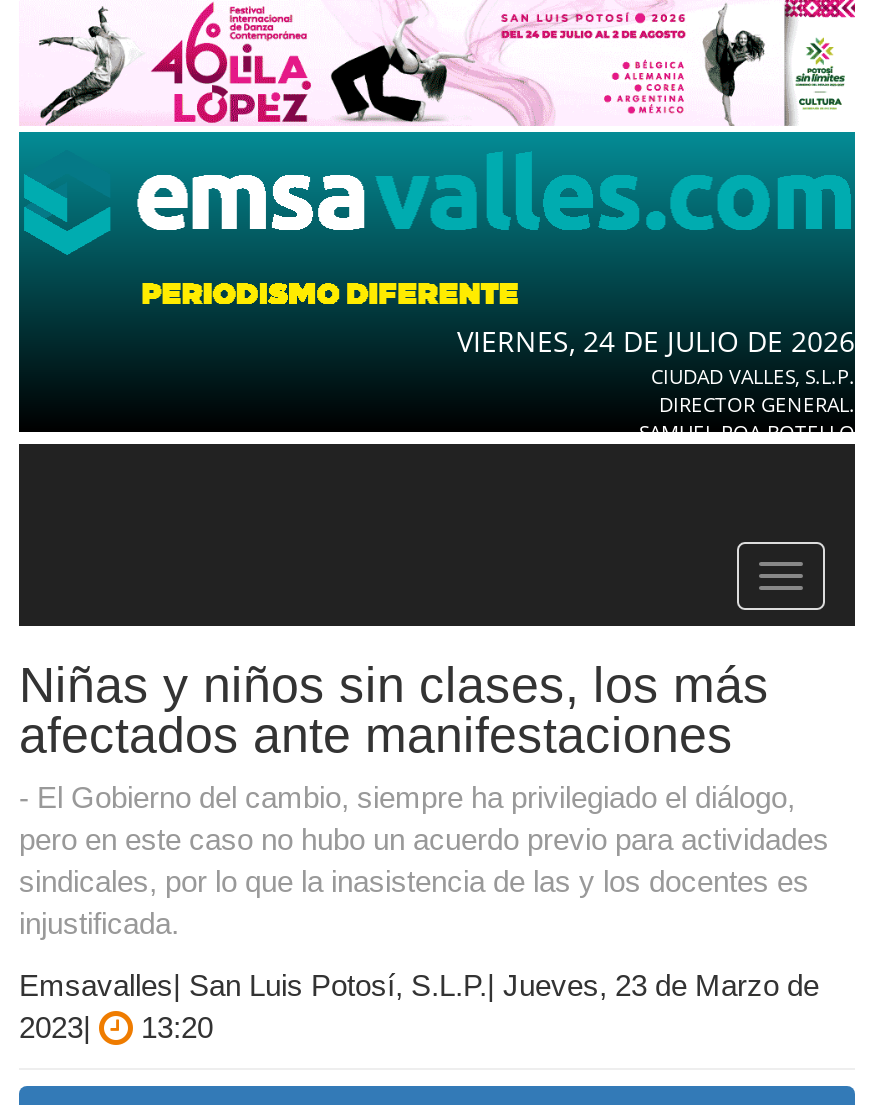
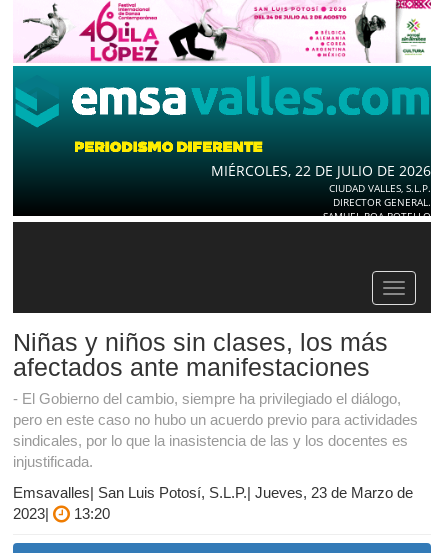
- VIERNES, 24 DE JULIO DE 2026
+ MIÉRCOLES, 22 DE JULIO DE 2026
